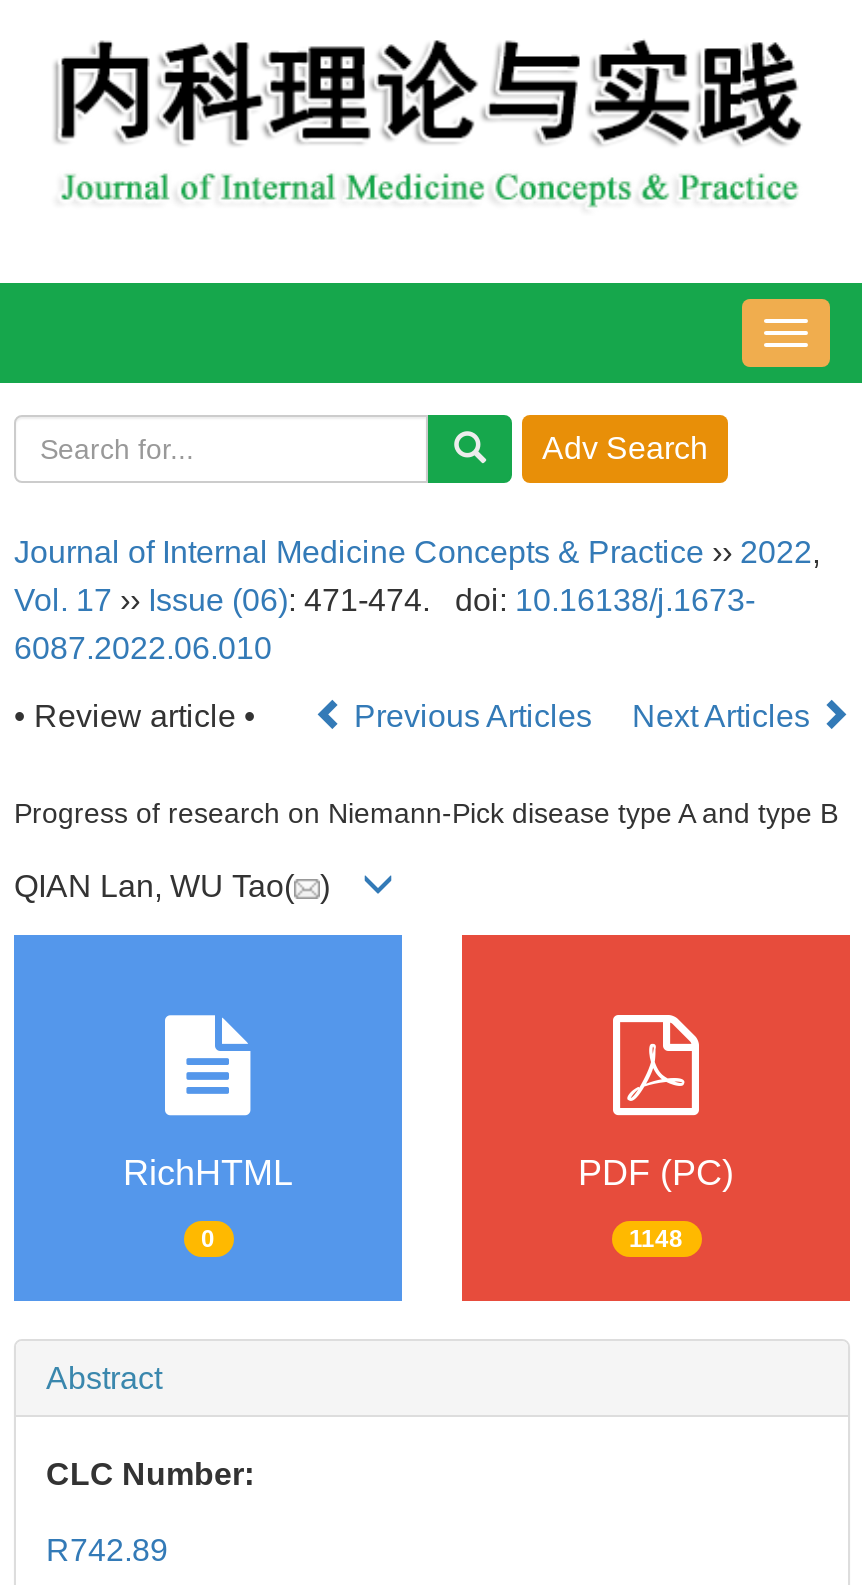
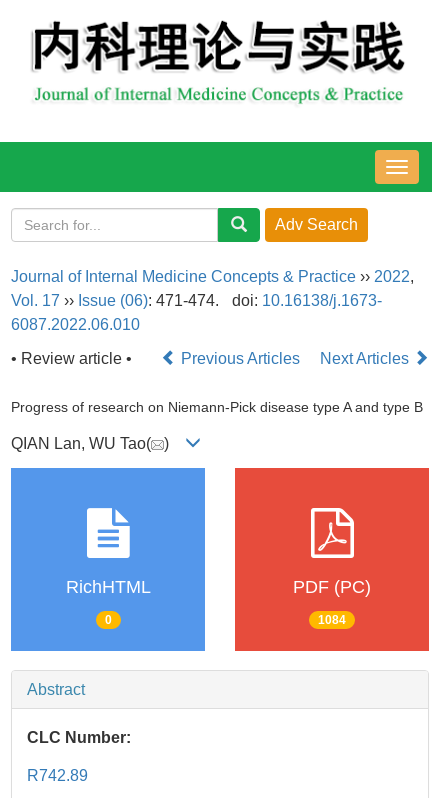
- 1148
+ 1084
